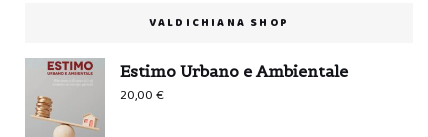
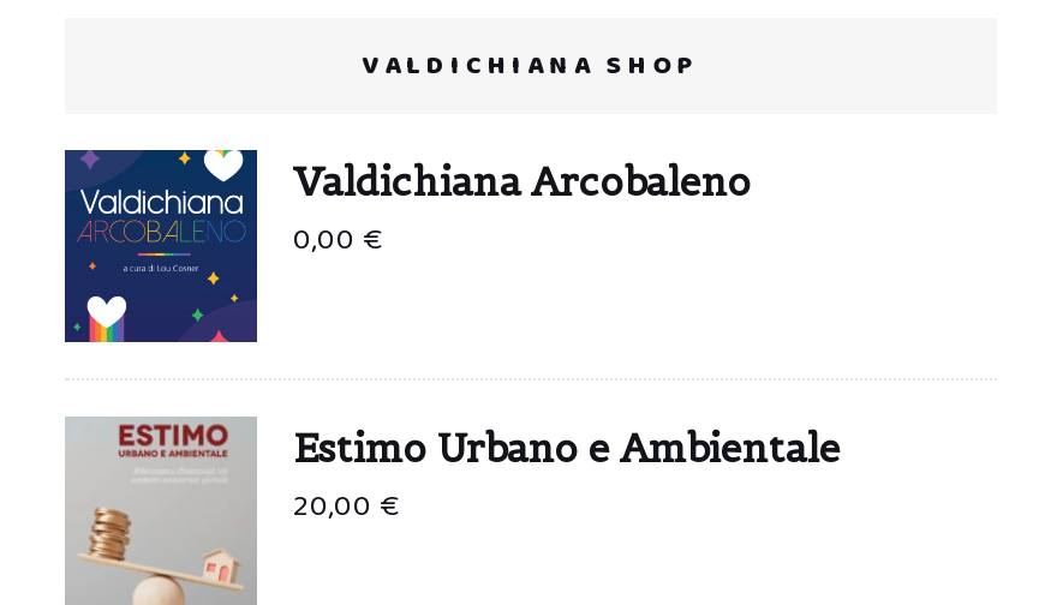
+ [image]
+ Valdichiana Arcobaleno
+ 0,00 €
